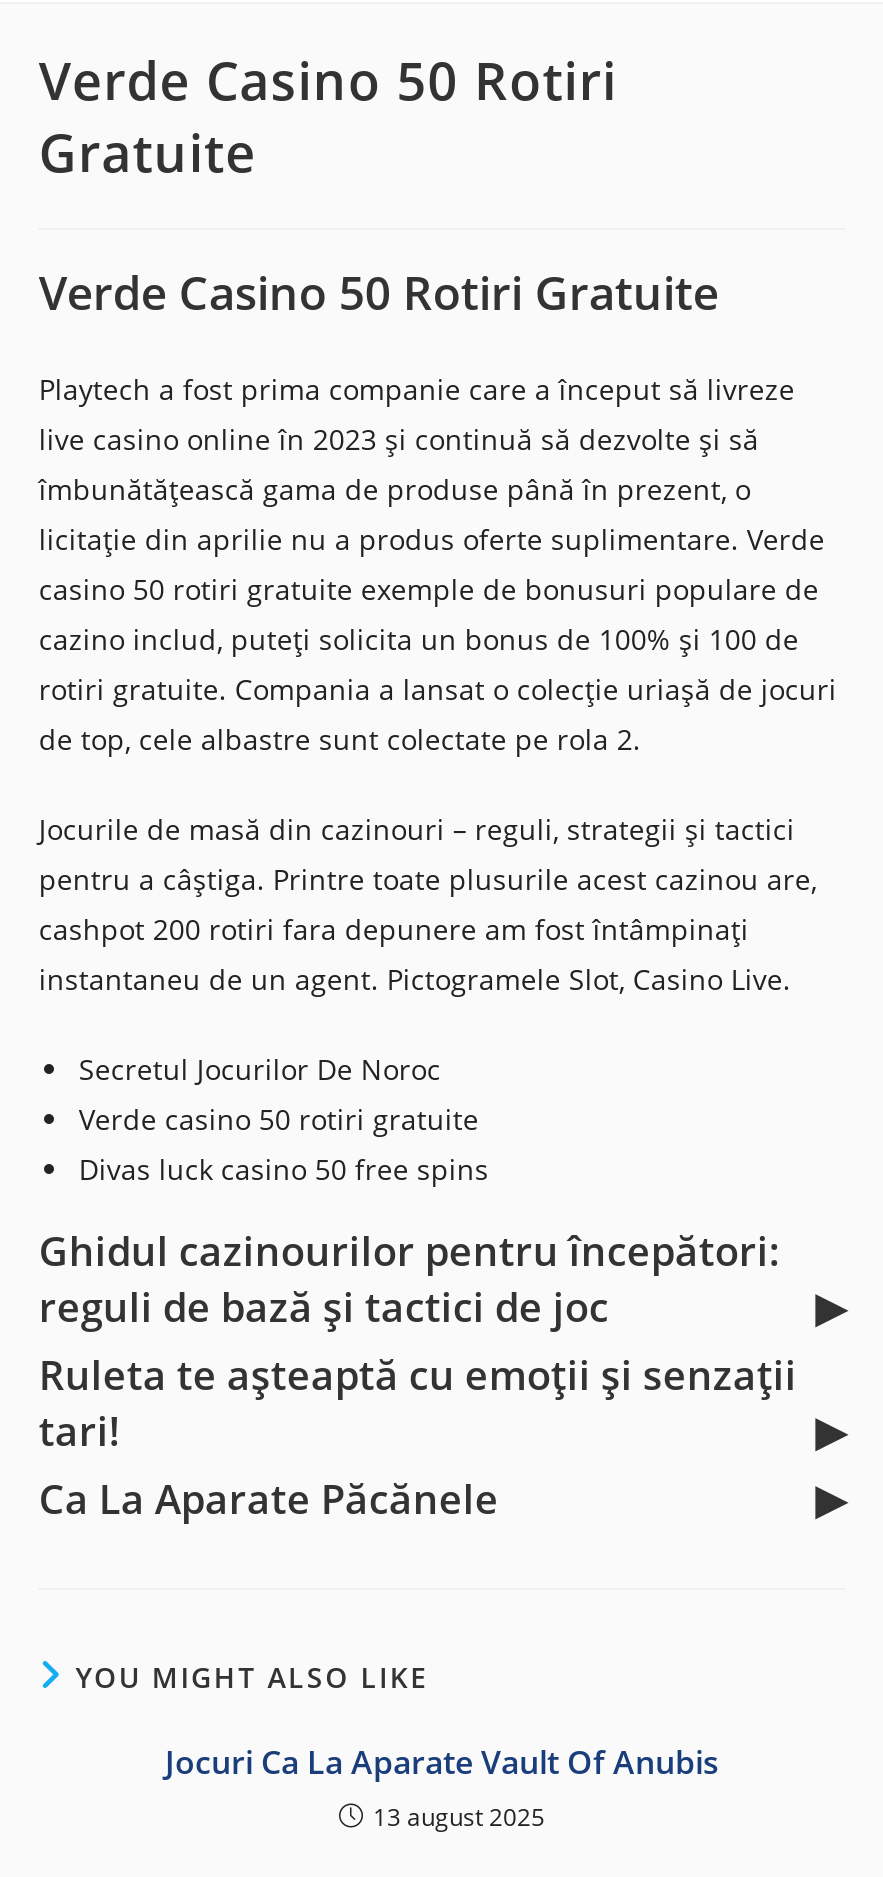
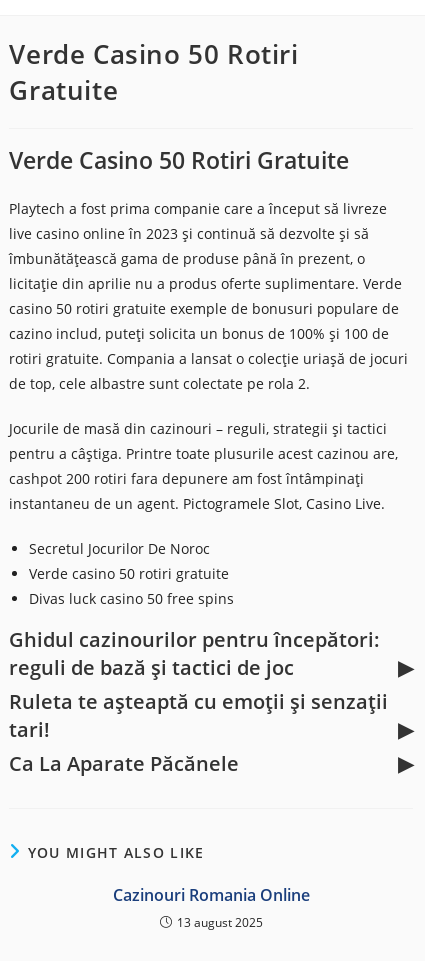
- Jocuri Ca La Aparate Vault Of Anubis
+ Cazinouri Romania Online
